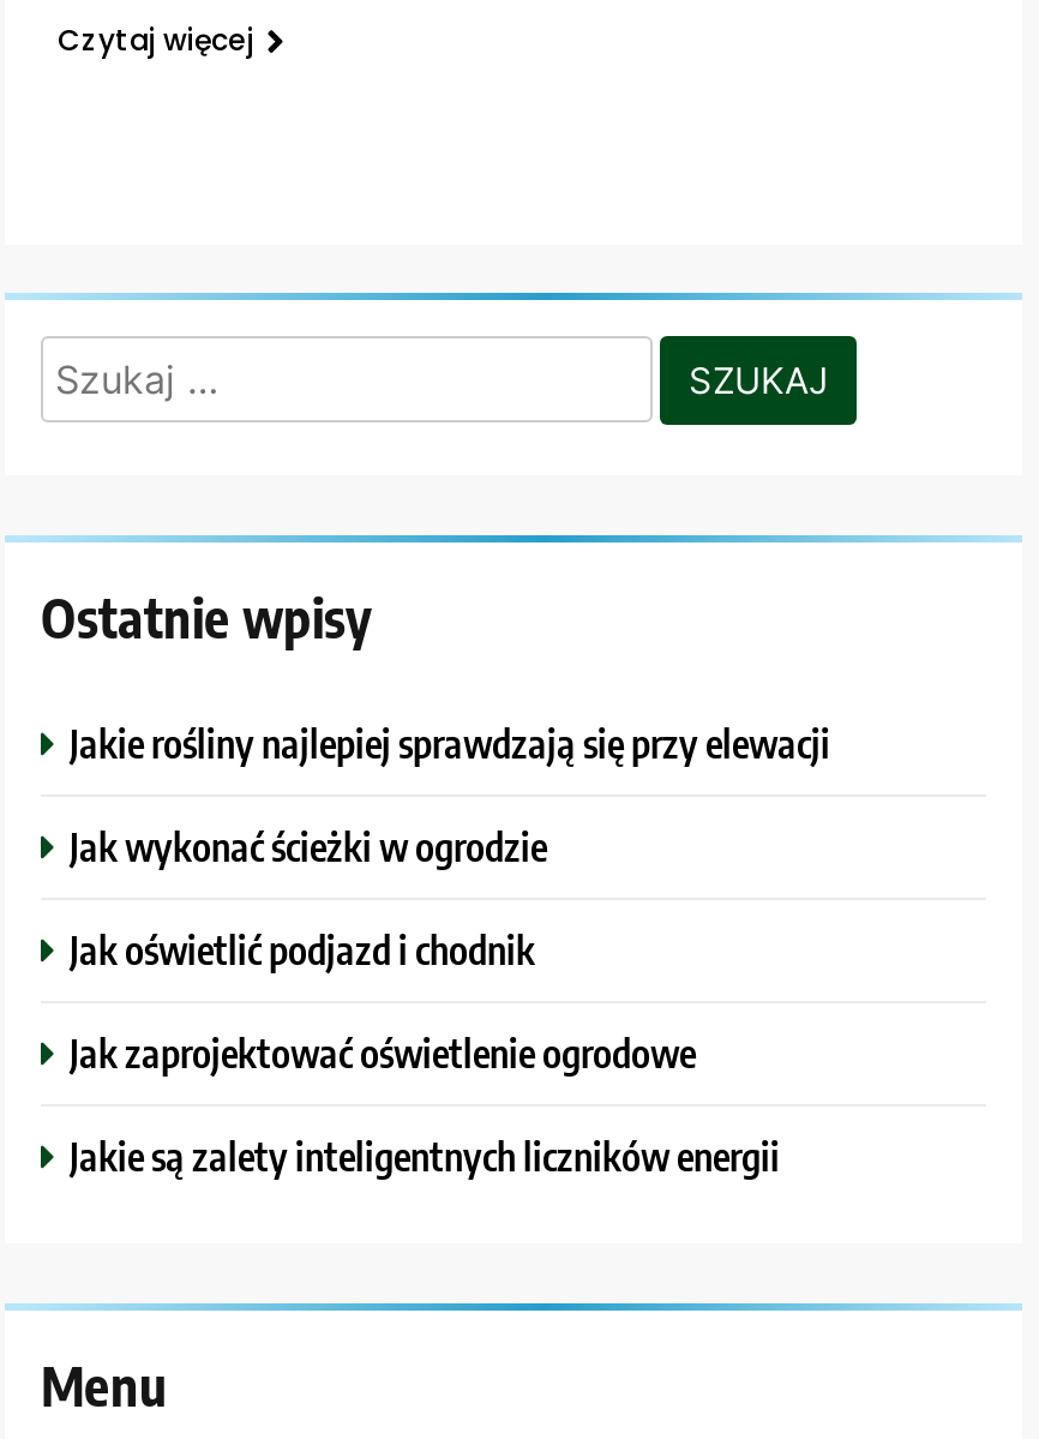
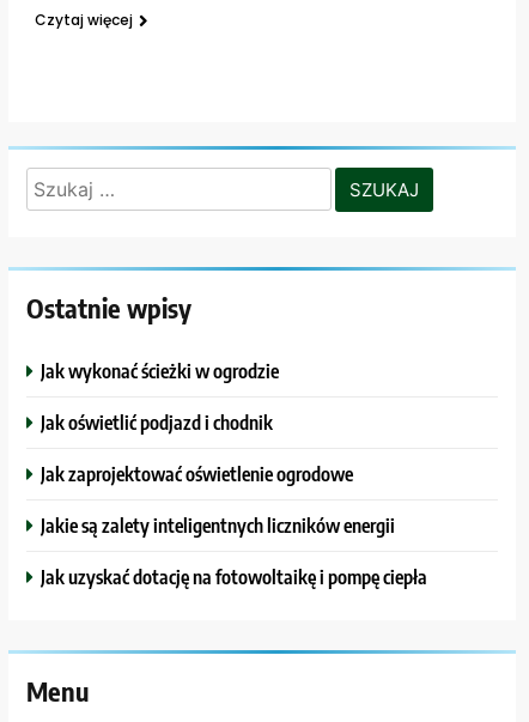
- Jakie rośliny najlepiej sprawdzają się przy elewacji

moved up: Jak wykonać ścieżki w ogrodzie | Jak oświetlić podjazd i chodnik | Jak zaprojektować oświetlenie ogrodowe | Jakie są zalety inteligentnych liczników energii

+ Jak uzyskać dotację na fotowoltaikę i pompę ciepła
